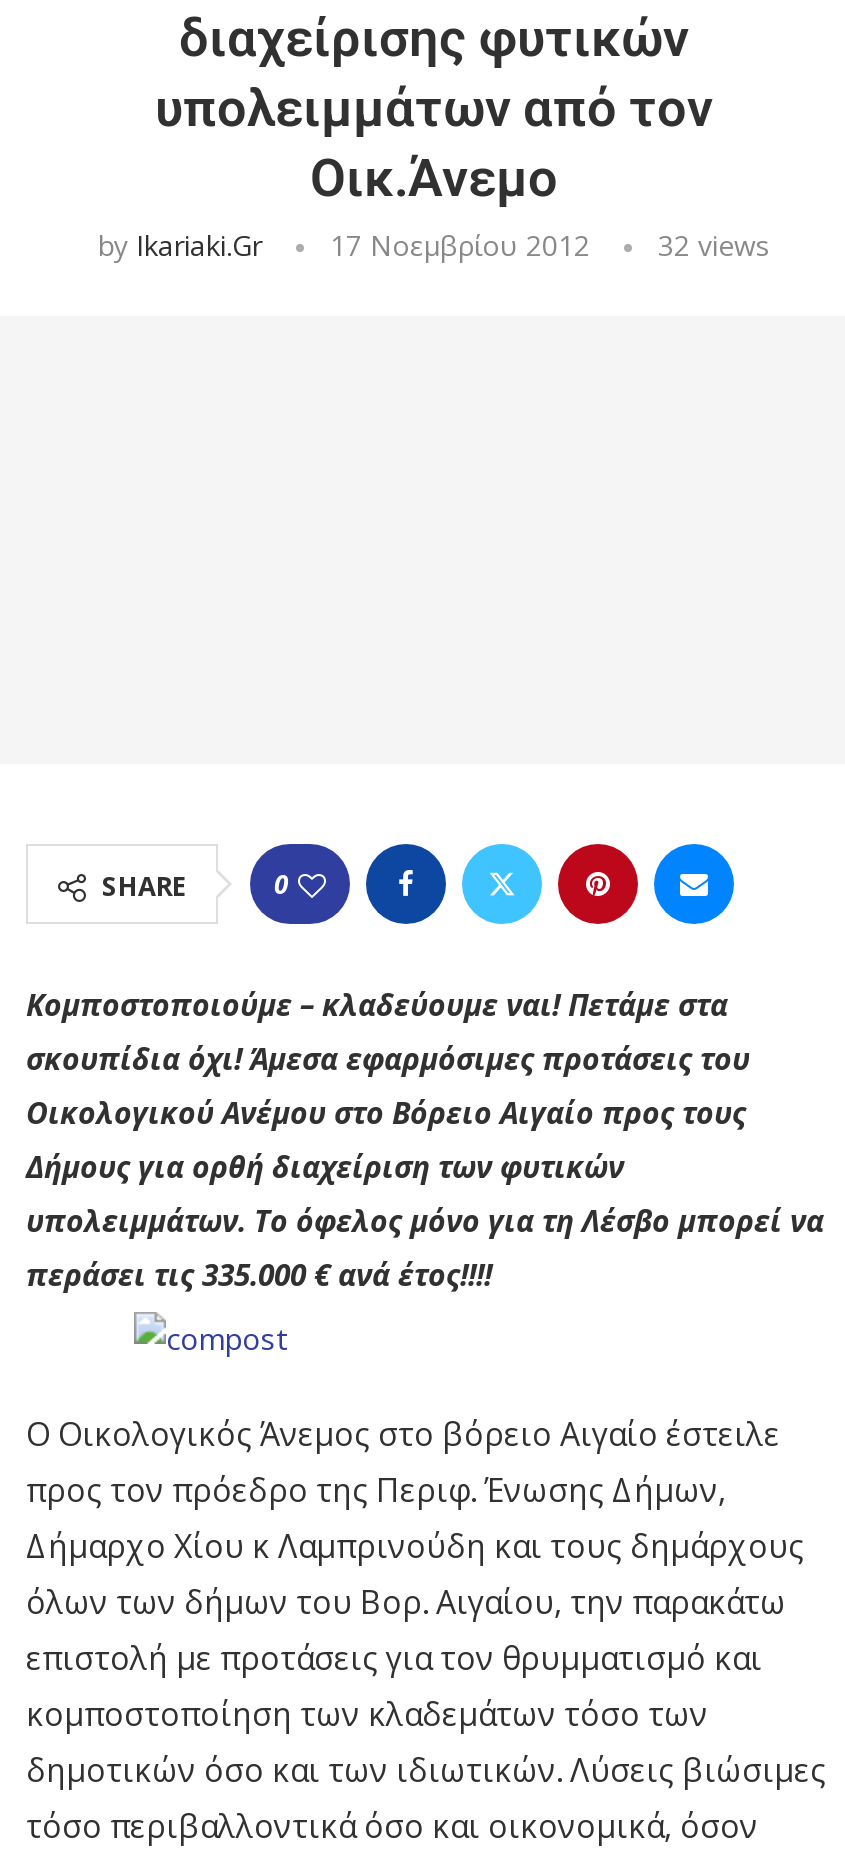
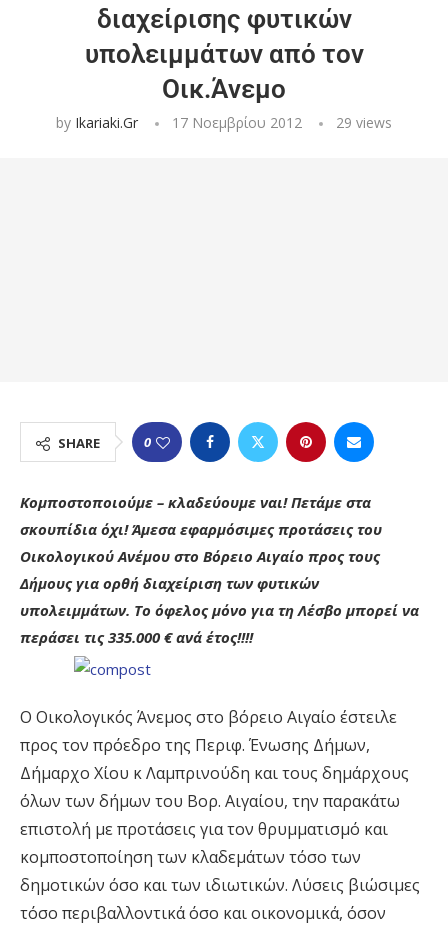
- by Ikariaki.gr 17 Νοεμβρίου 2012 32 views
+ by Ikariaki.gr 17 Νοεμβρίου 2012 29 views
